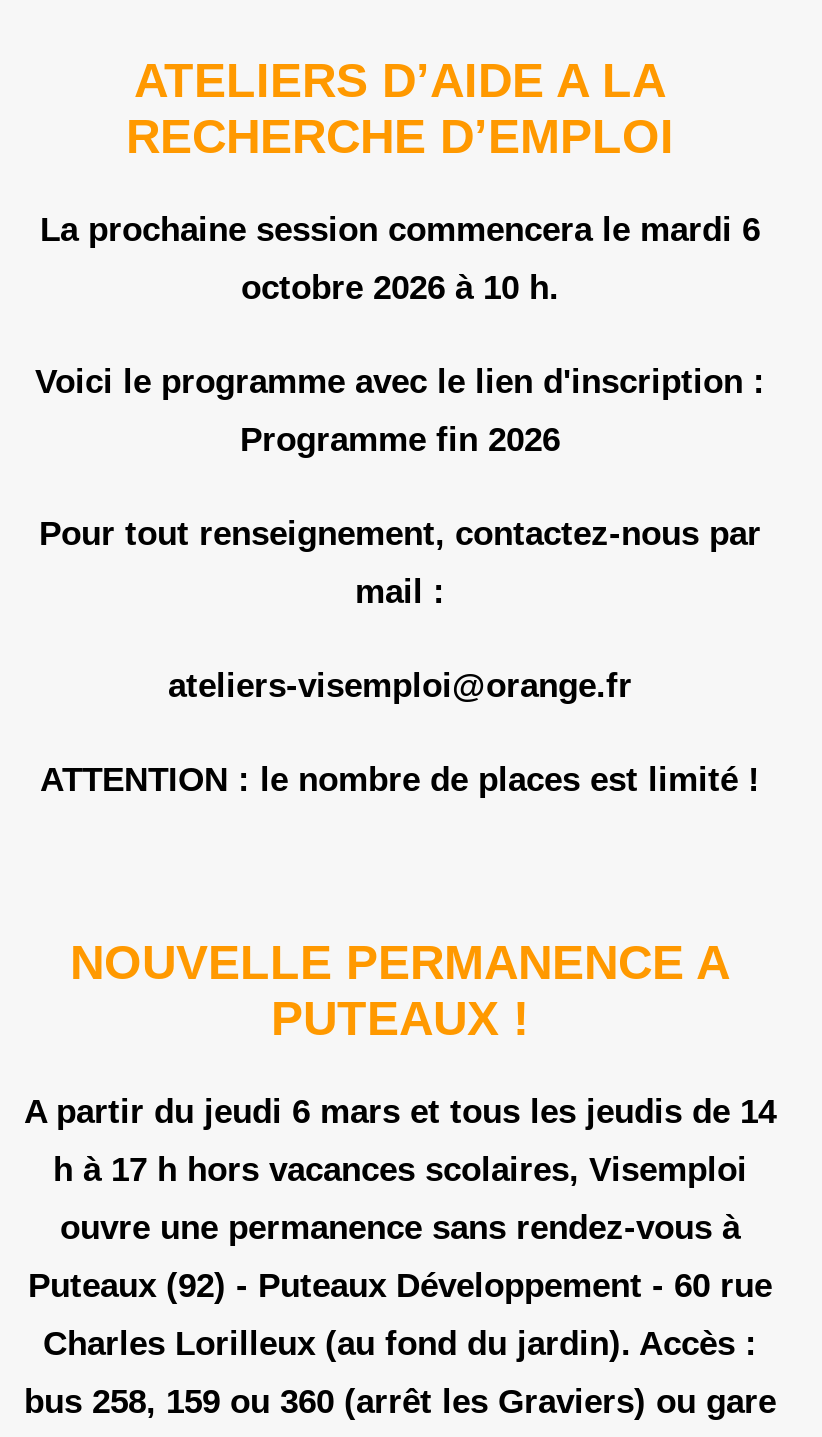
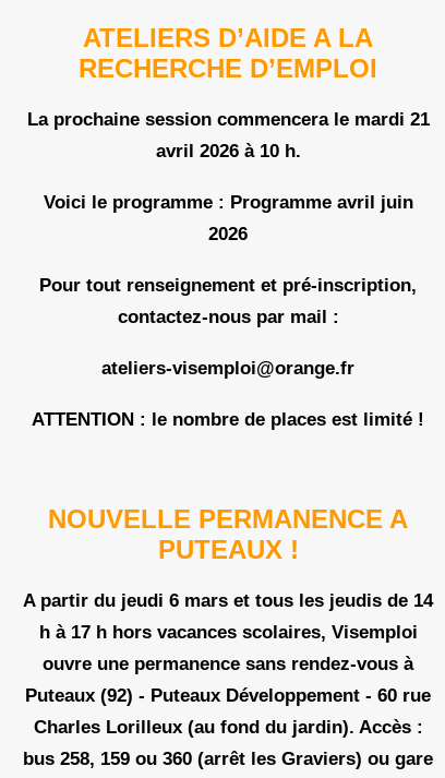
- La prochaine session commencera le mardi 6
+ La prochaine session commencera le mardi 21

- octobre 2026 à 10 h.
+ avril 2026 à 10 h.

- Voici le programme avec le lien d'inscription :
+ Voici le programme : Programme avril juin

- Programme fin 2026
+ 2026

- Pour tout renseignement, contactez-nous par
+ Pour tout renseignement et pré-inscription,

- mail :
+ contactez-nous par mail :
